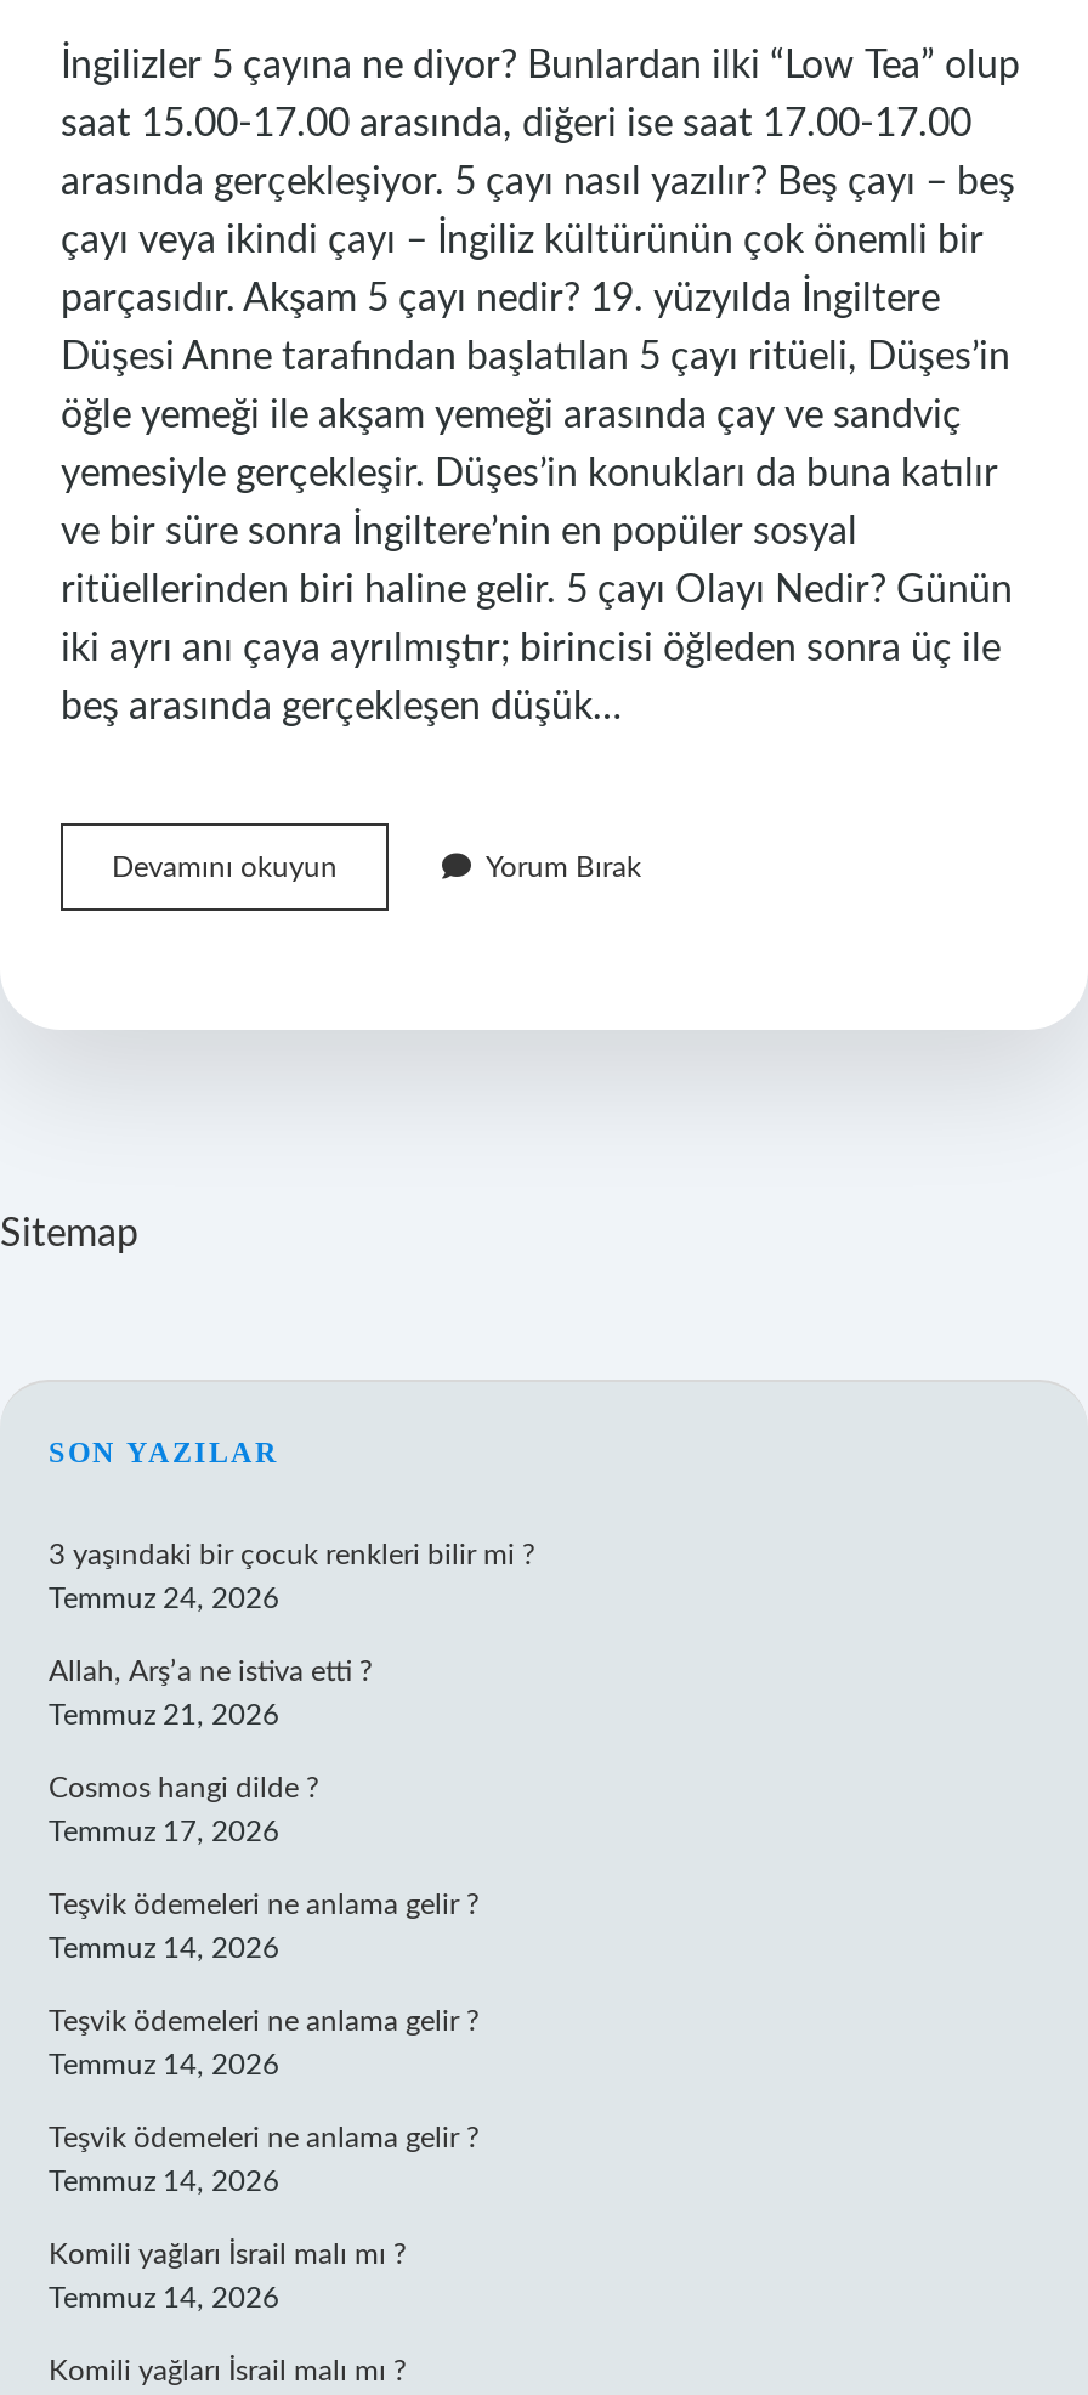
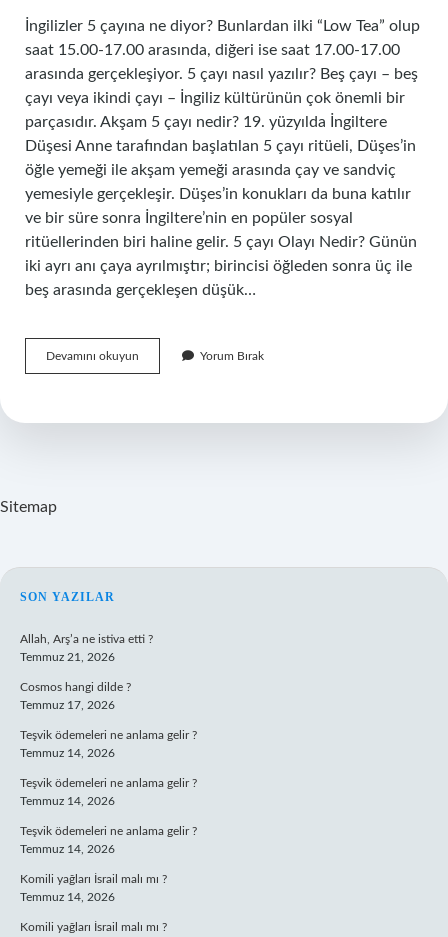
- 3 yaşındaki bir çocuk renkleri bilir mi ?
- Temmuz 24, 2026
